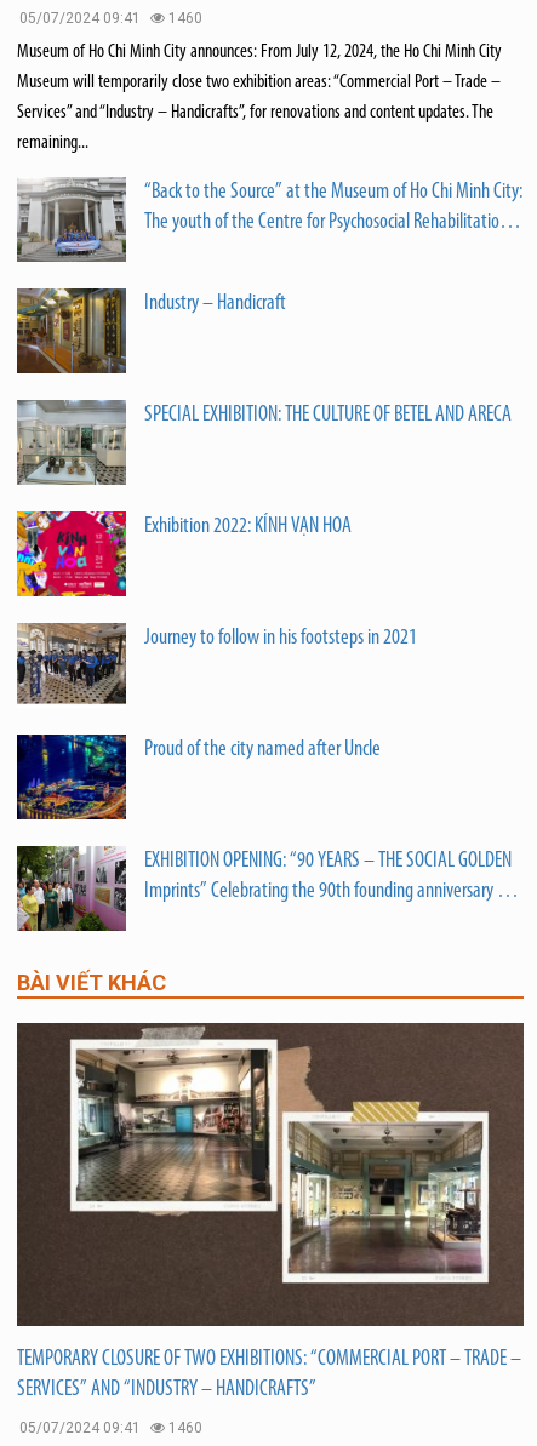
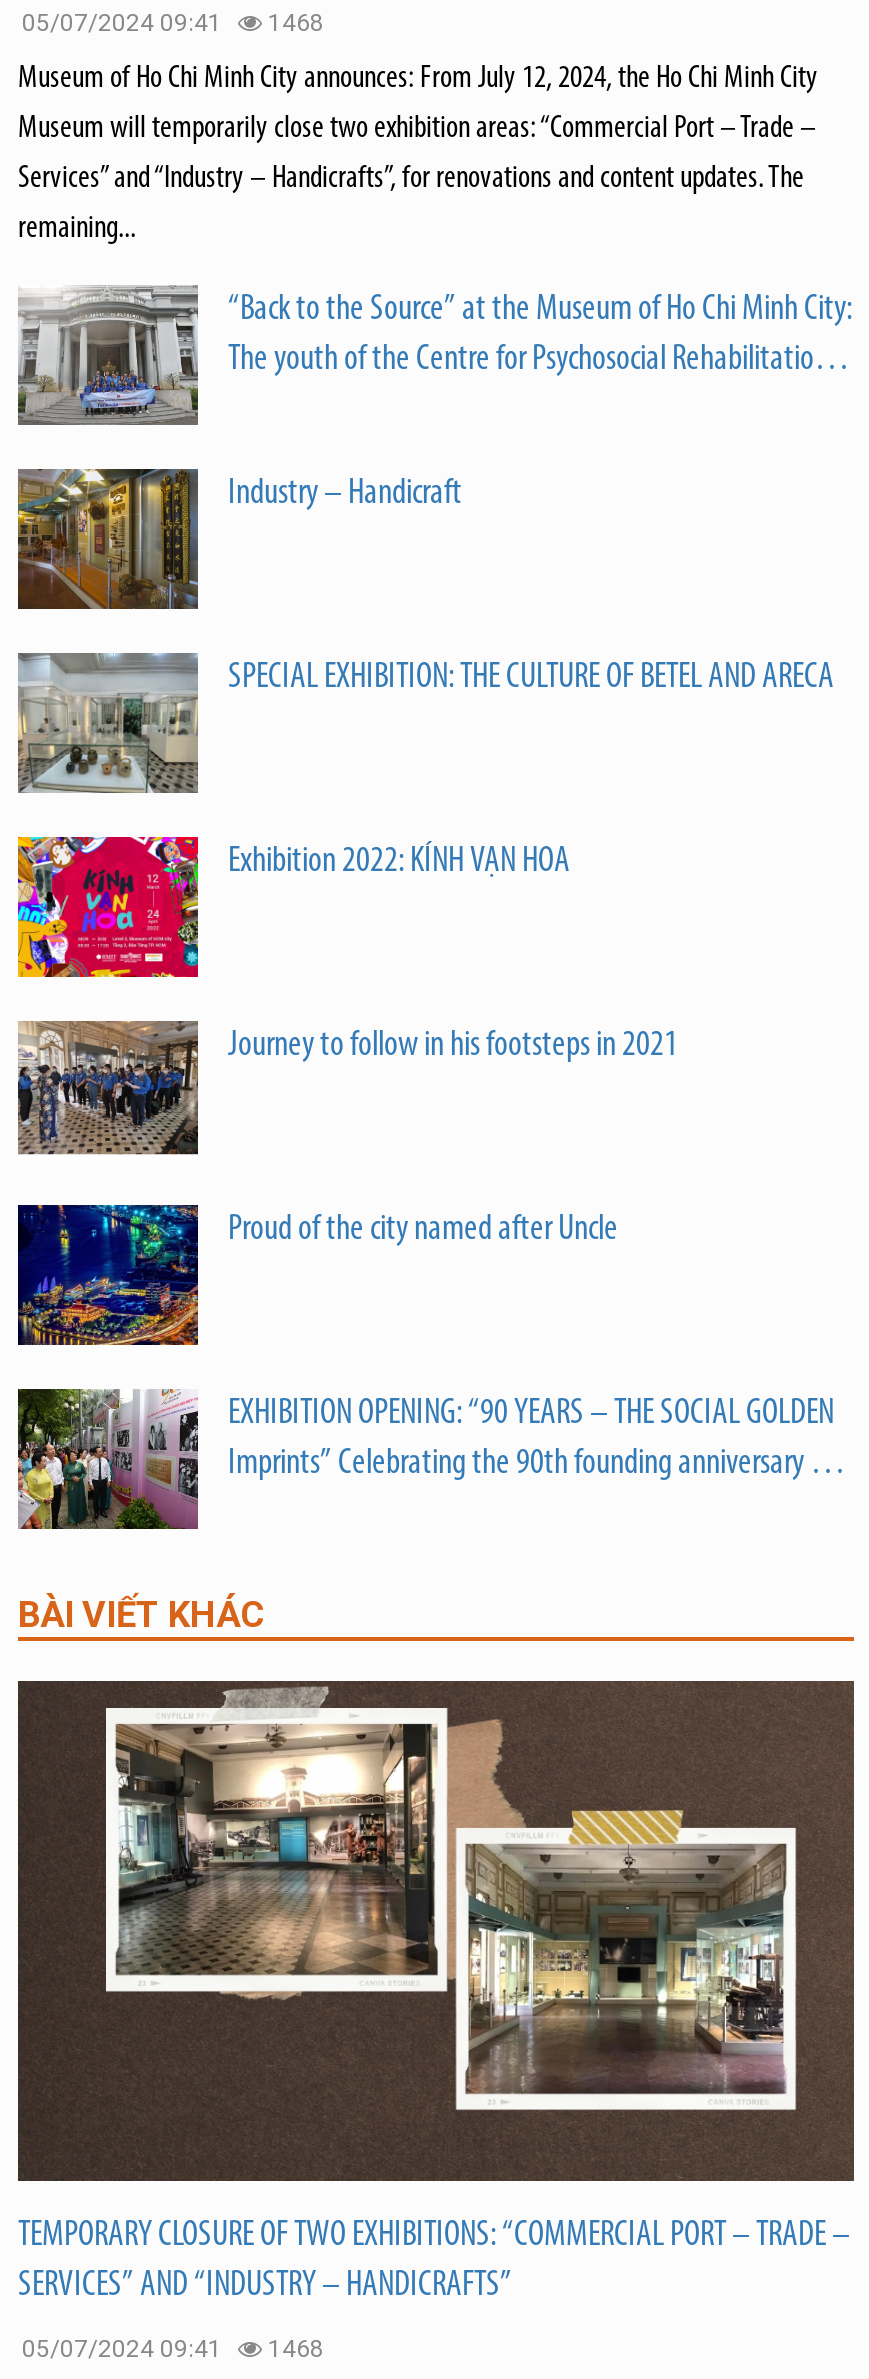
- 05/07/2024 09:41 1460
+ 05/07/2024 09:41 1468

- 05/07/2024 09:41 1460
+ 05/07/2024 09:41 1468
